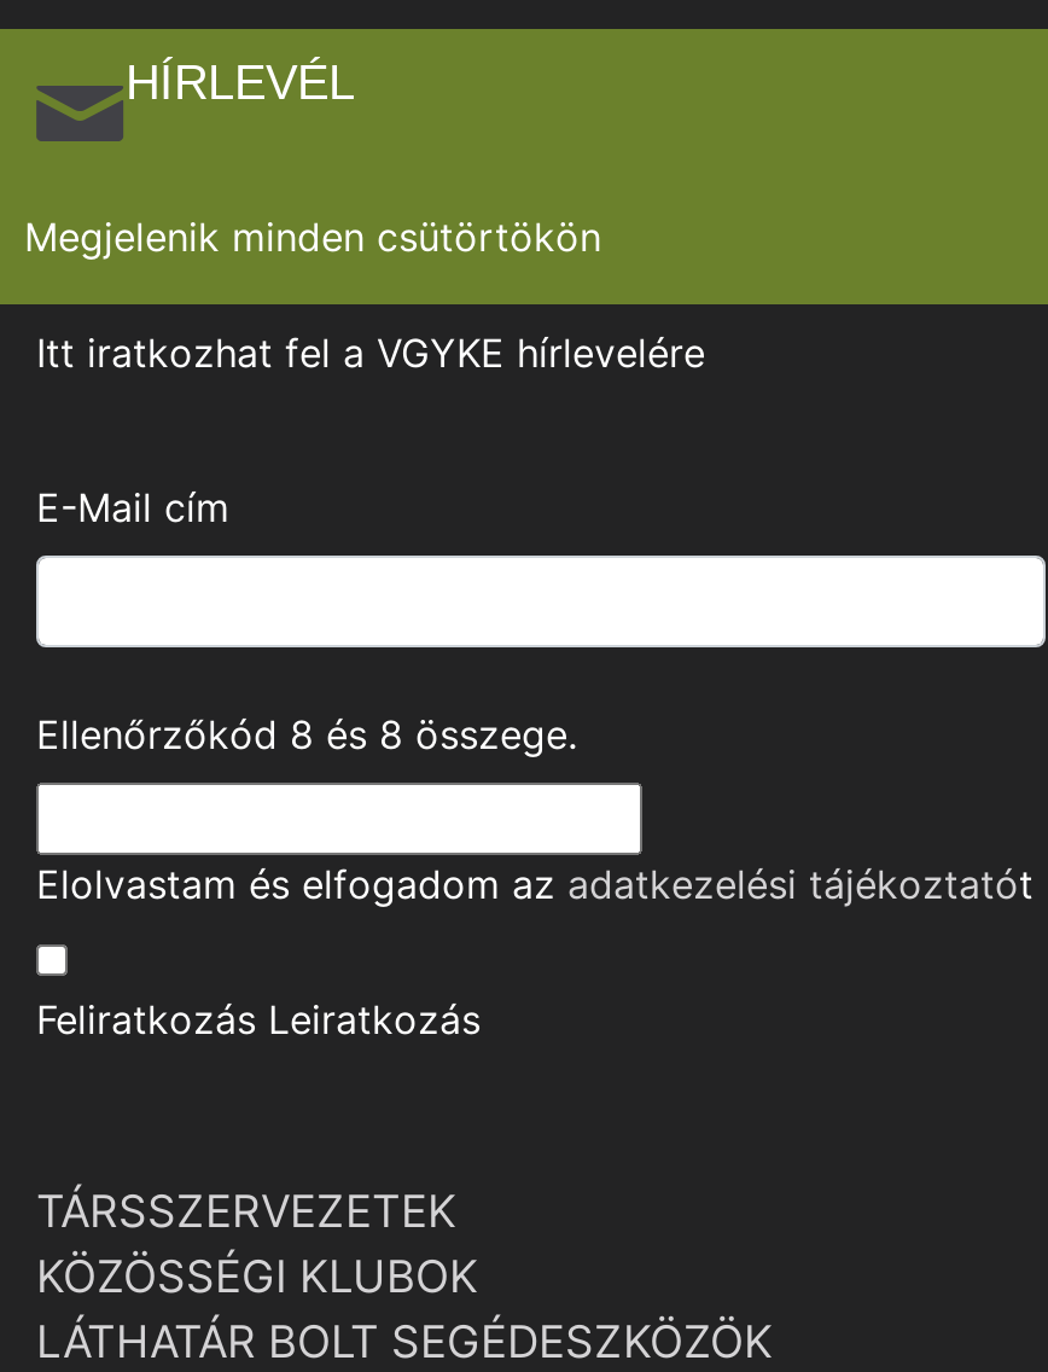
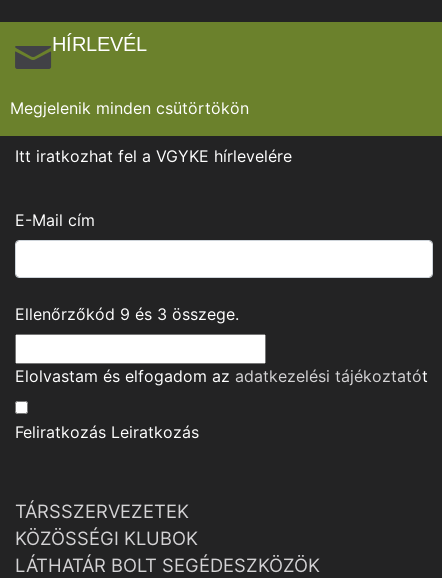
- Ellenőrzőkód 8 és 8 összege.
+ Ellenőrzőkód 9 és 3 összege.
